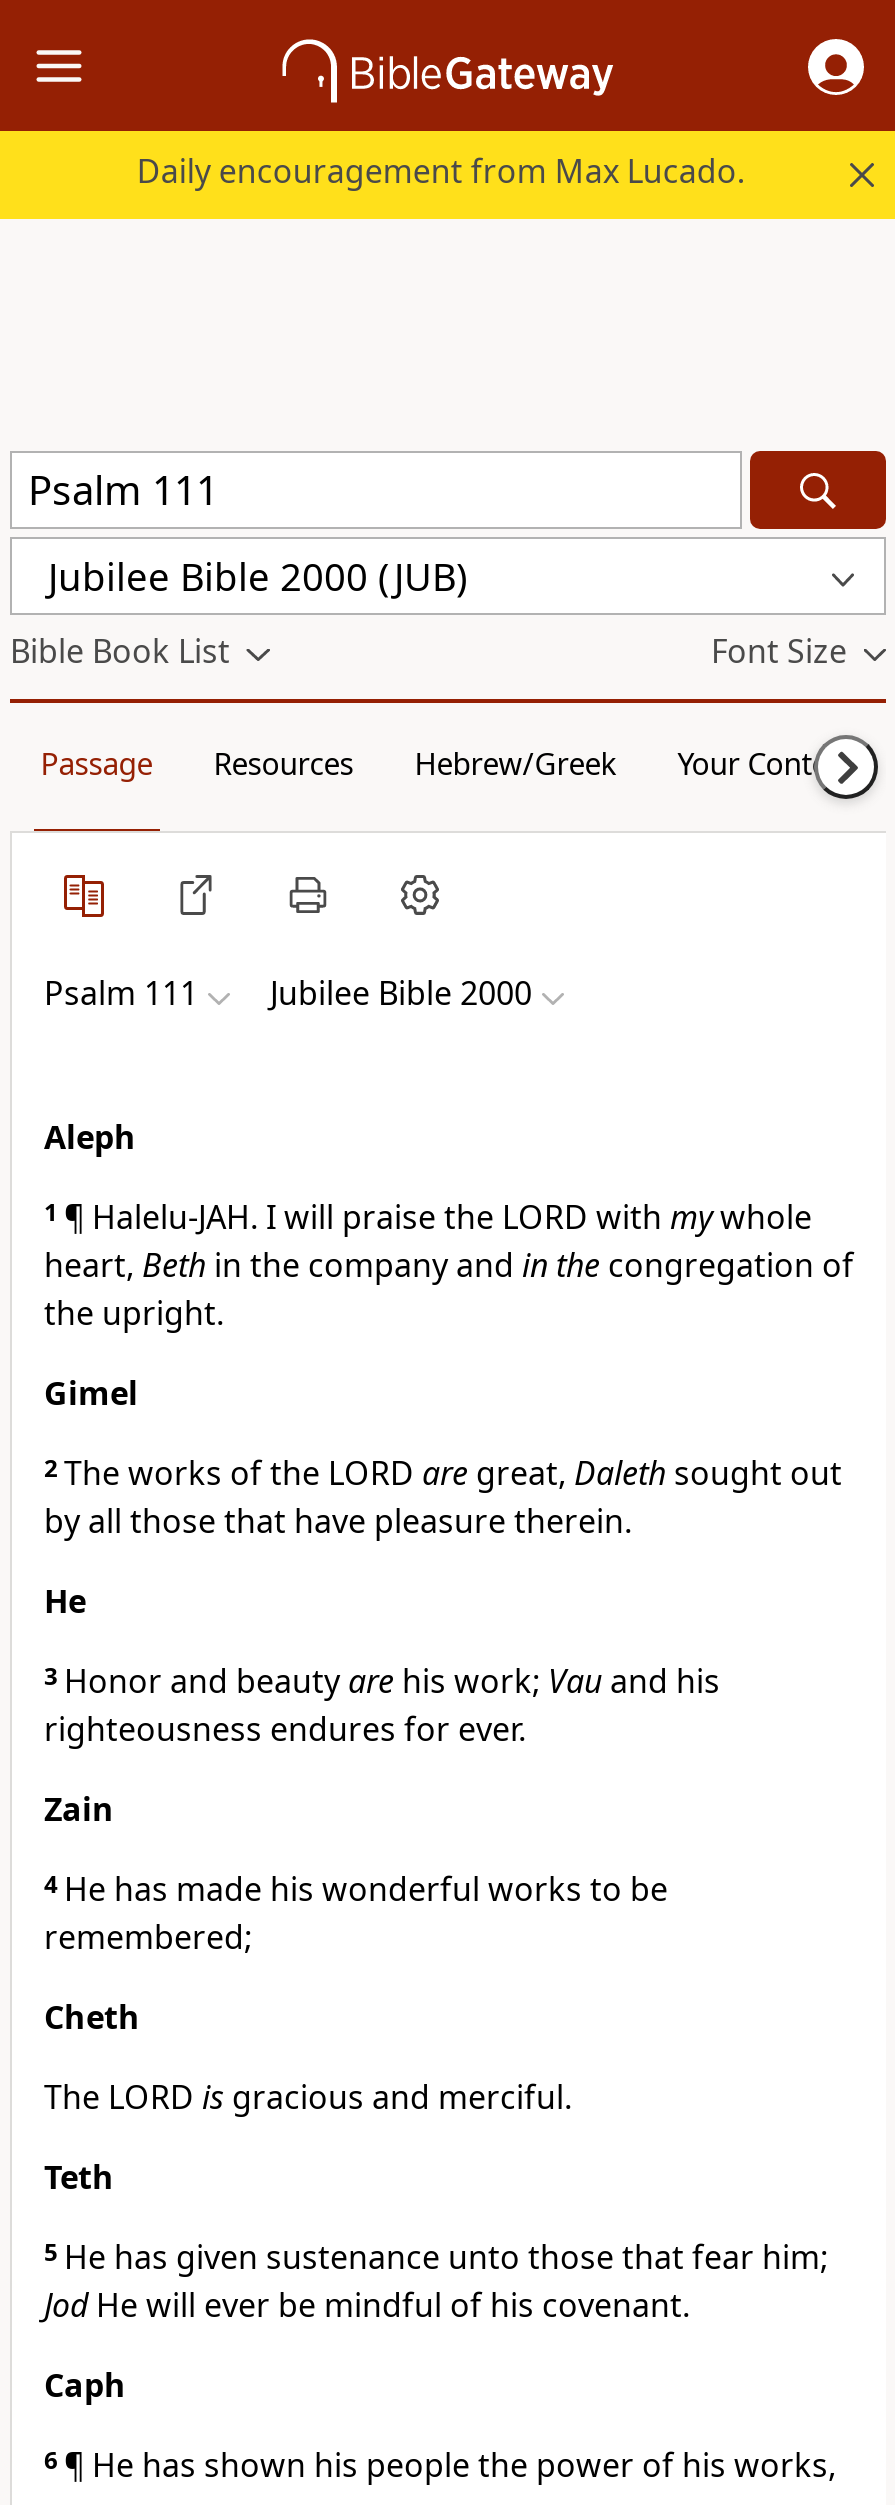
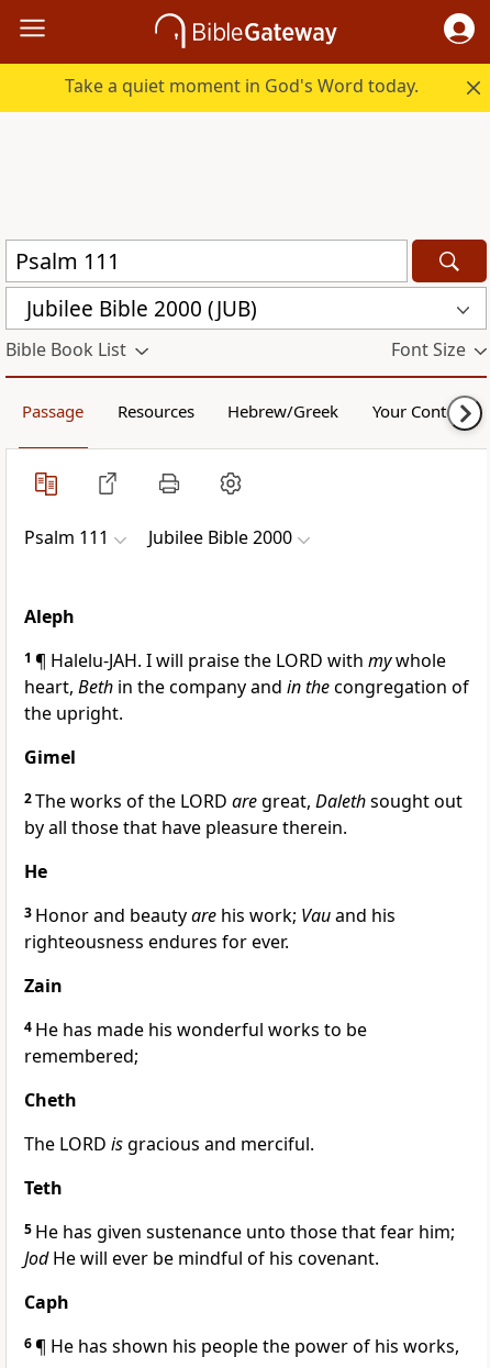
- Daily encouragement from Max Lucado.
+ Take a quiet moment in God's Word today.
